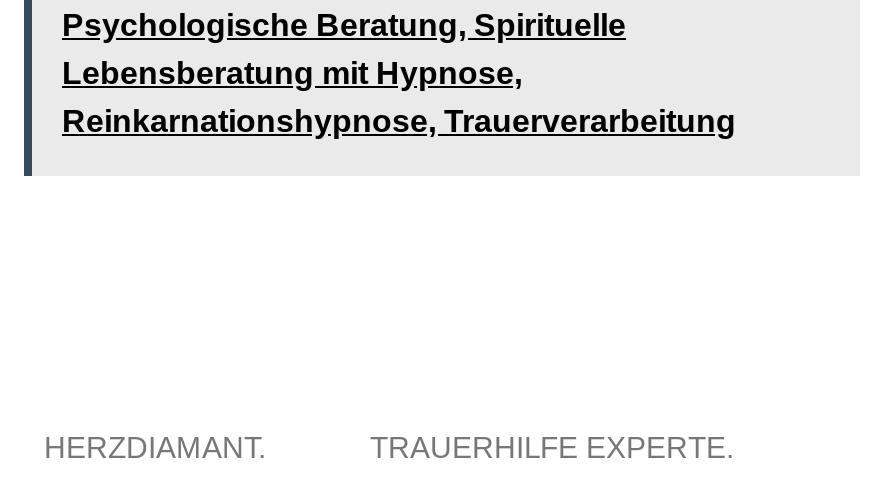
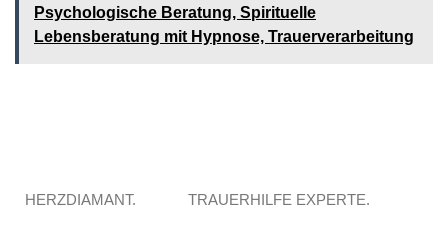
- Lebensberatung mit Hypnose,
- Reinkarnationshypnose, Trauerverarbeitung
+ Lebensberatung mit Hypnose, Trauerverarbeitung
